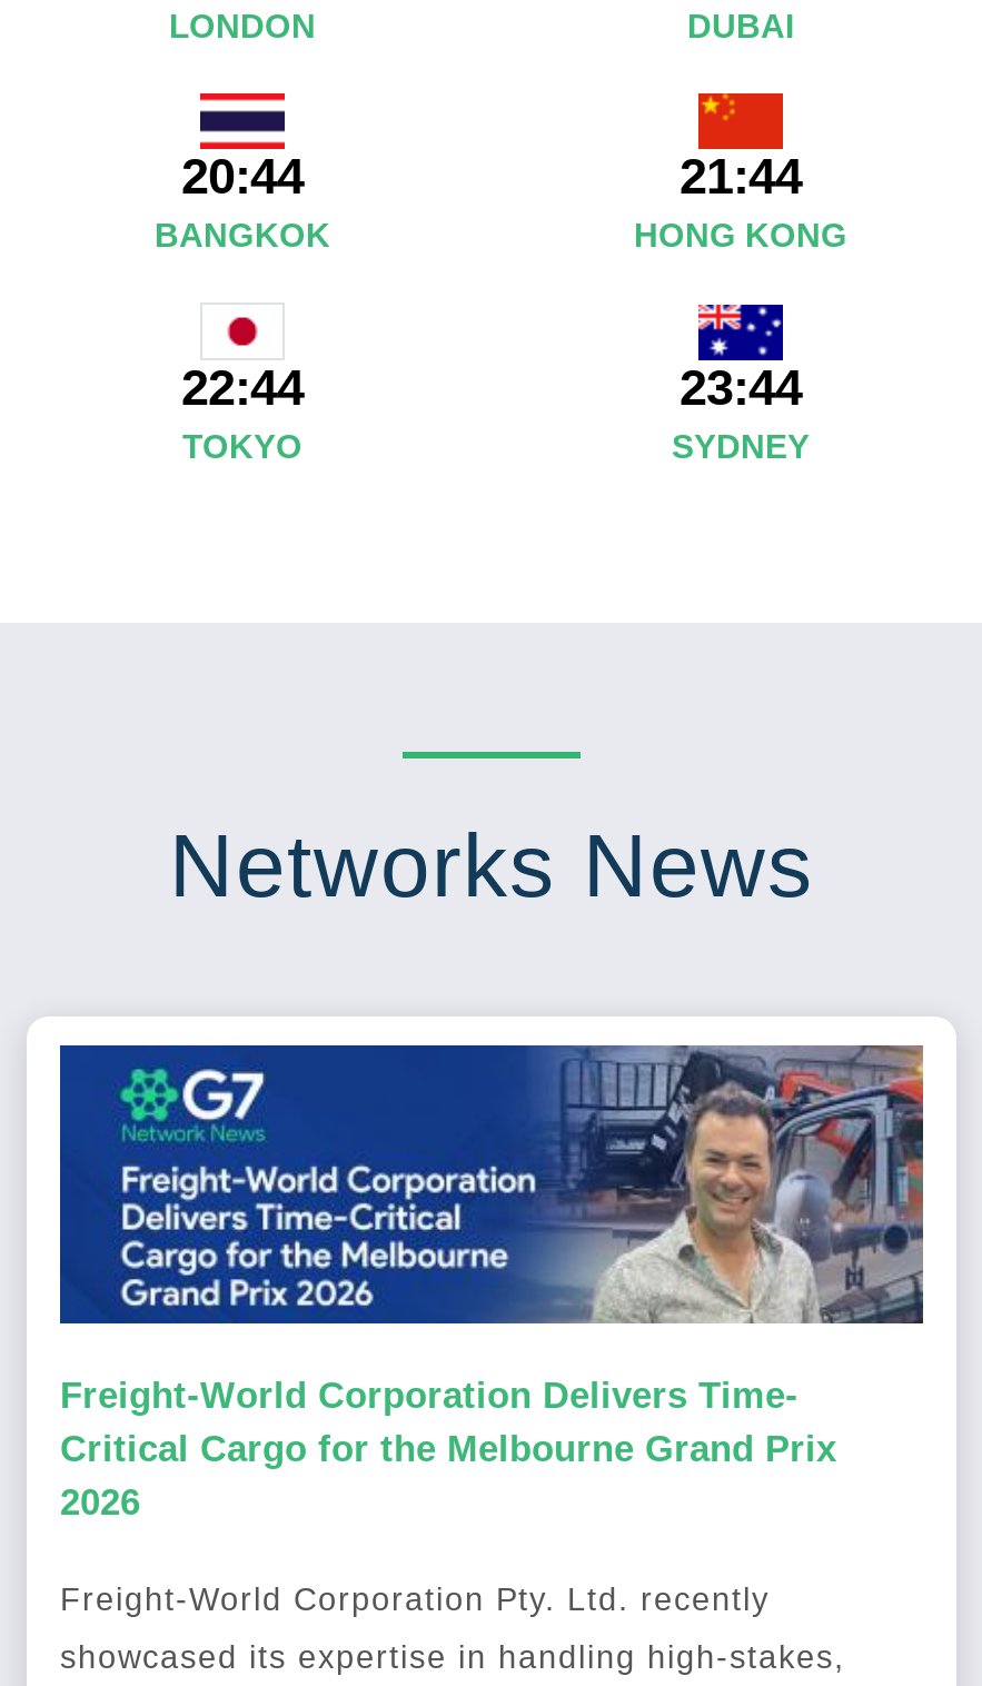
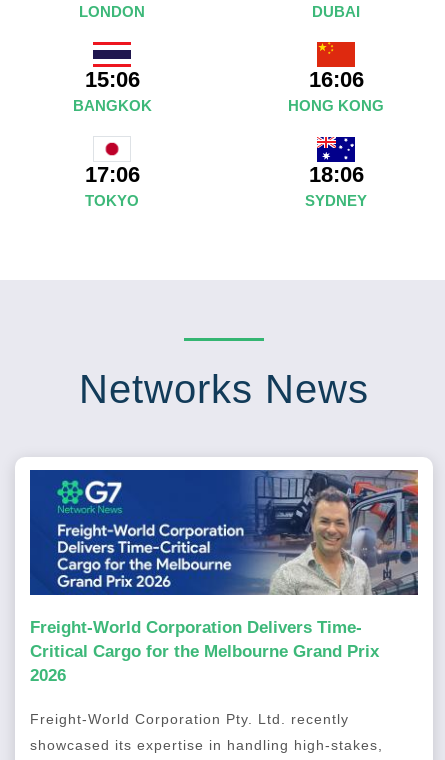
- 20:44
+ 15:06

- 21:44
+ 16:06

- 22:44
+ 17:06

- 23:44
+ 18:06
